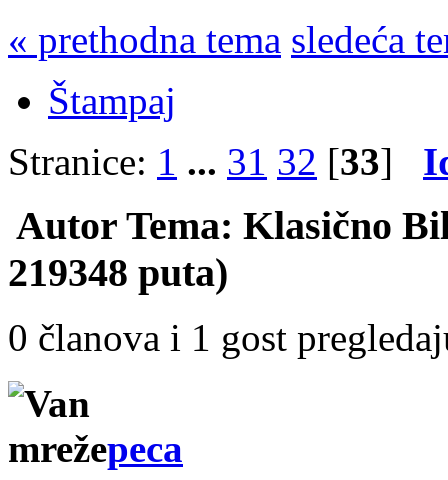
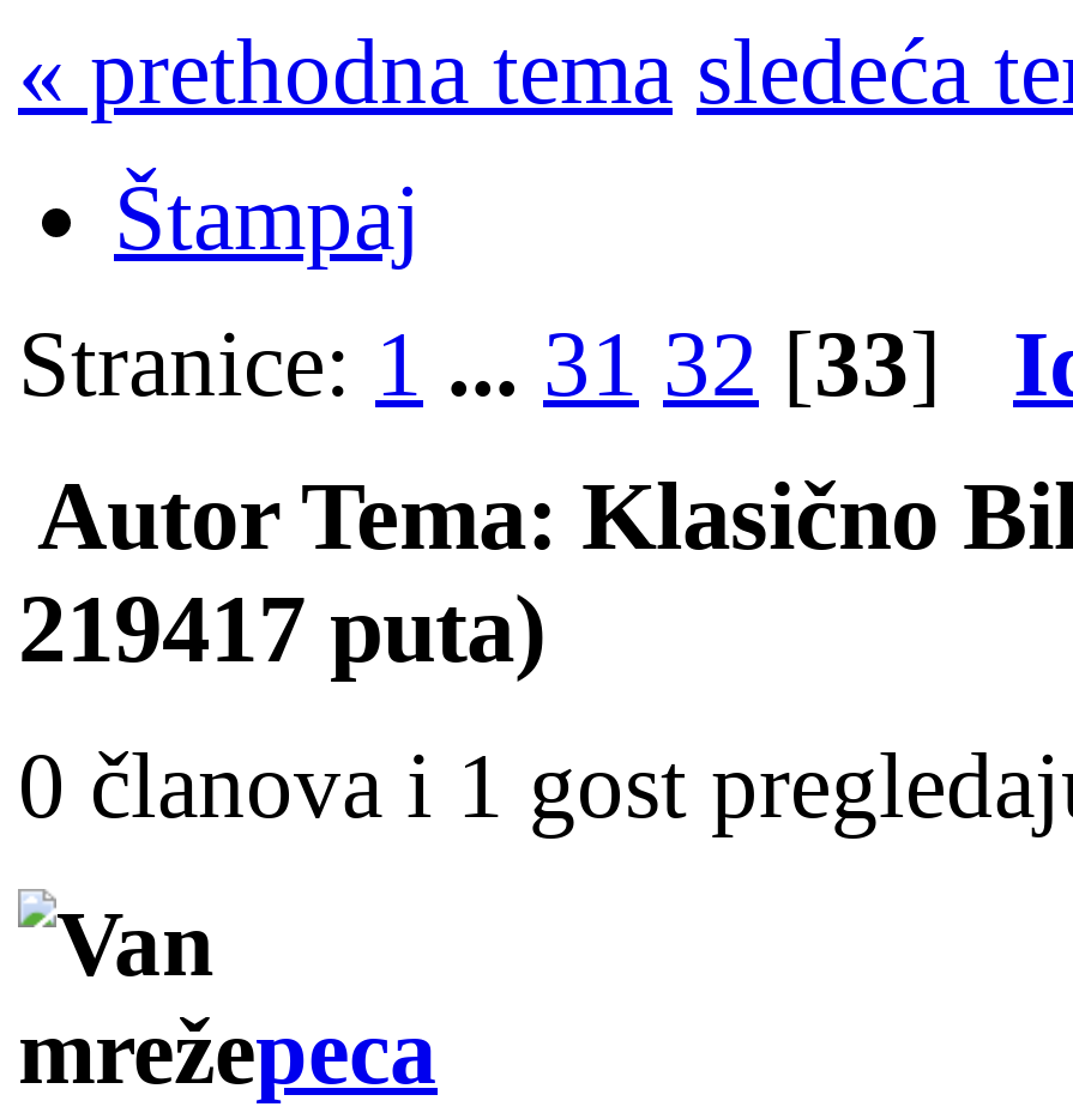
- 219348 puta)
+ 219417 puta)
